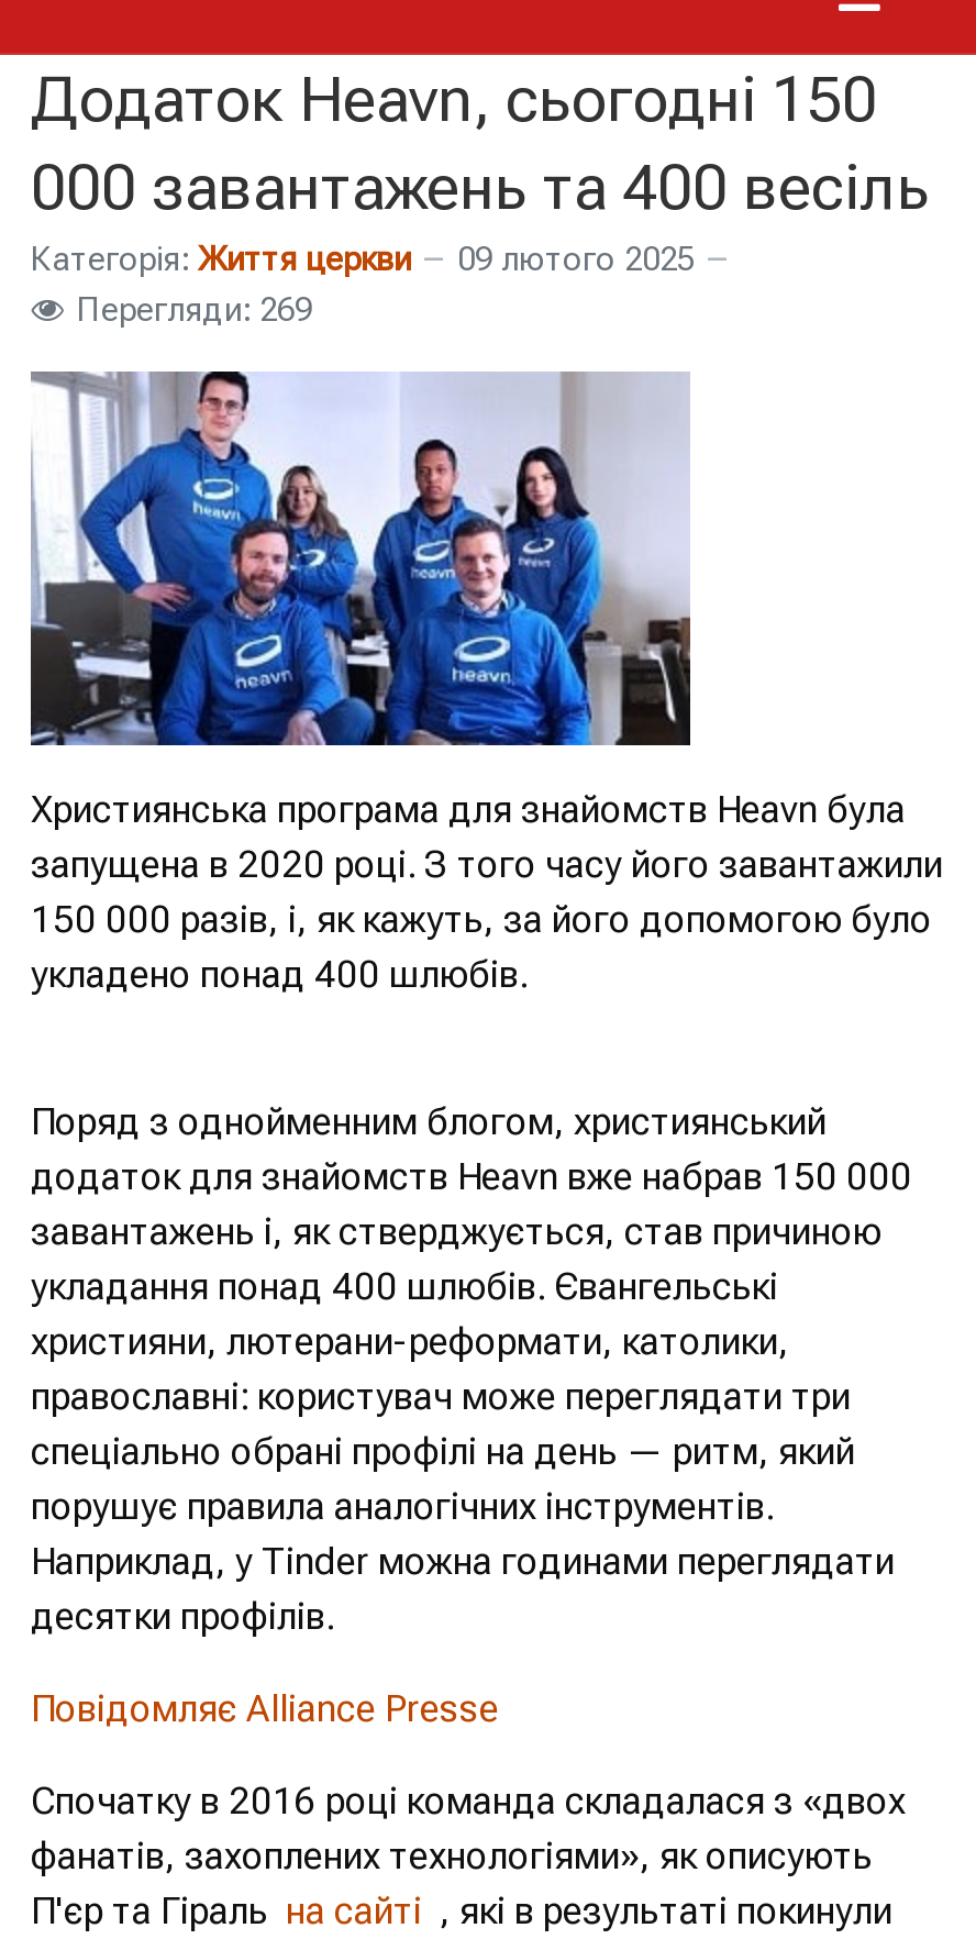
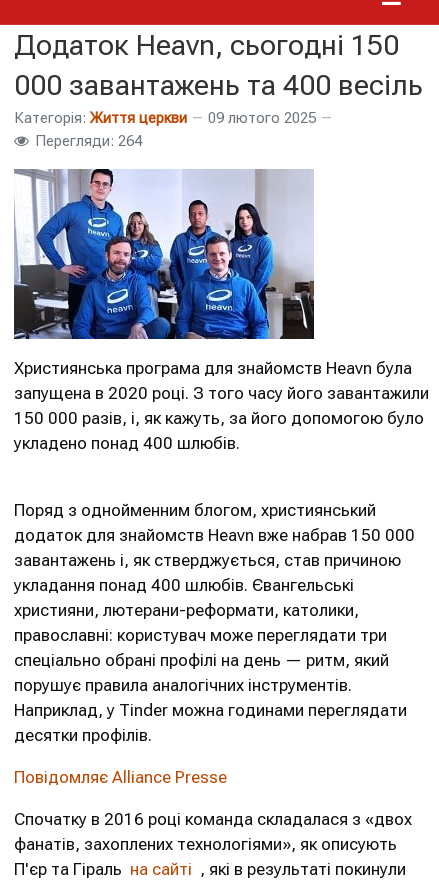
- Перегляди: 269
+ Перегляди: 264
